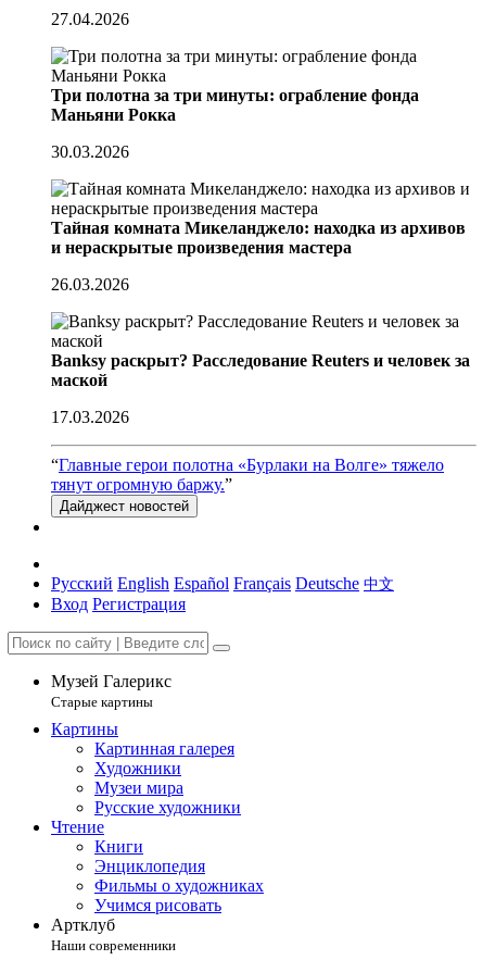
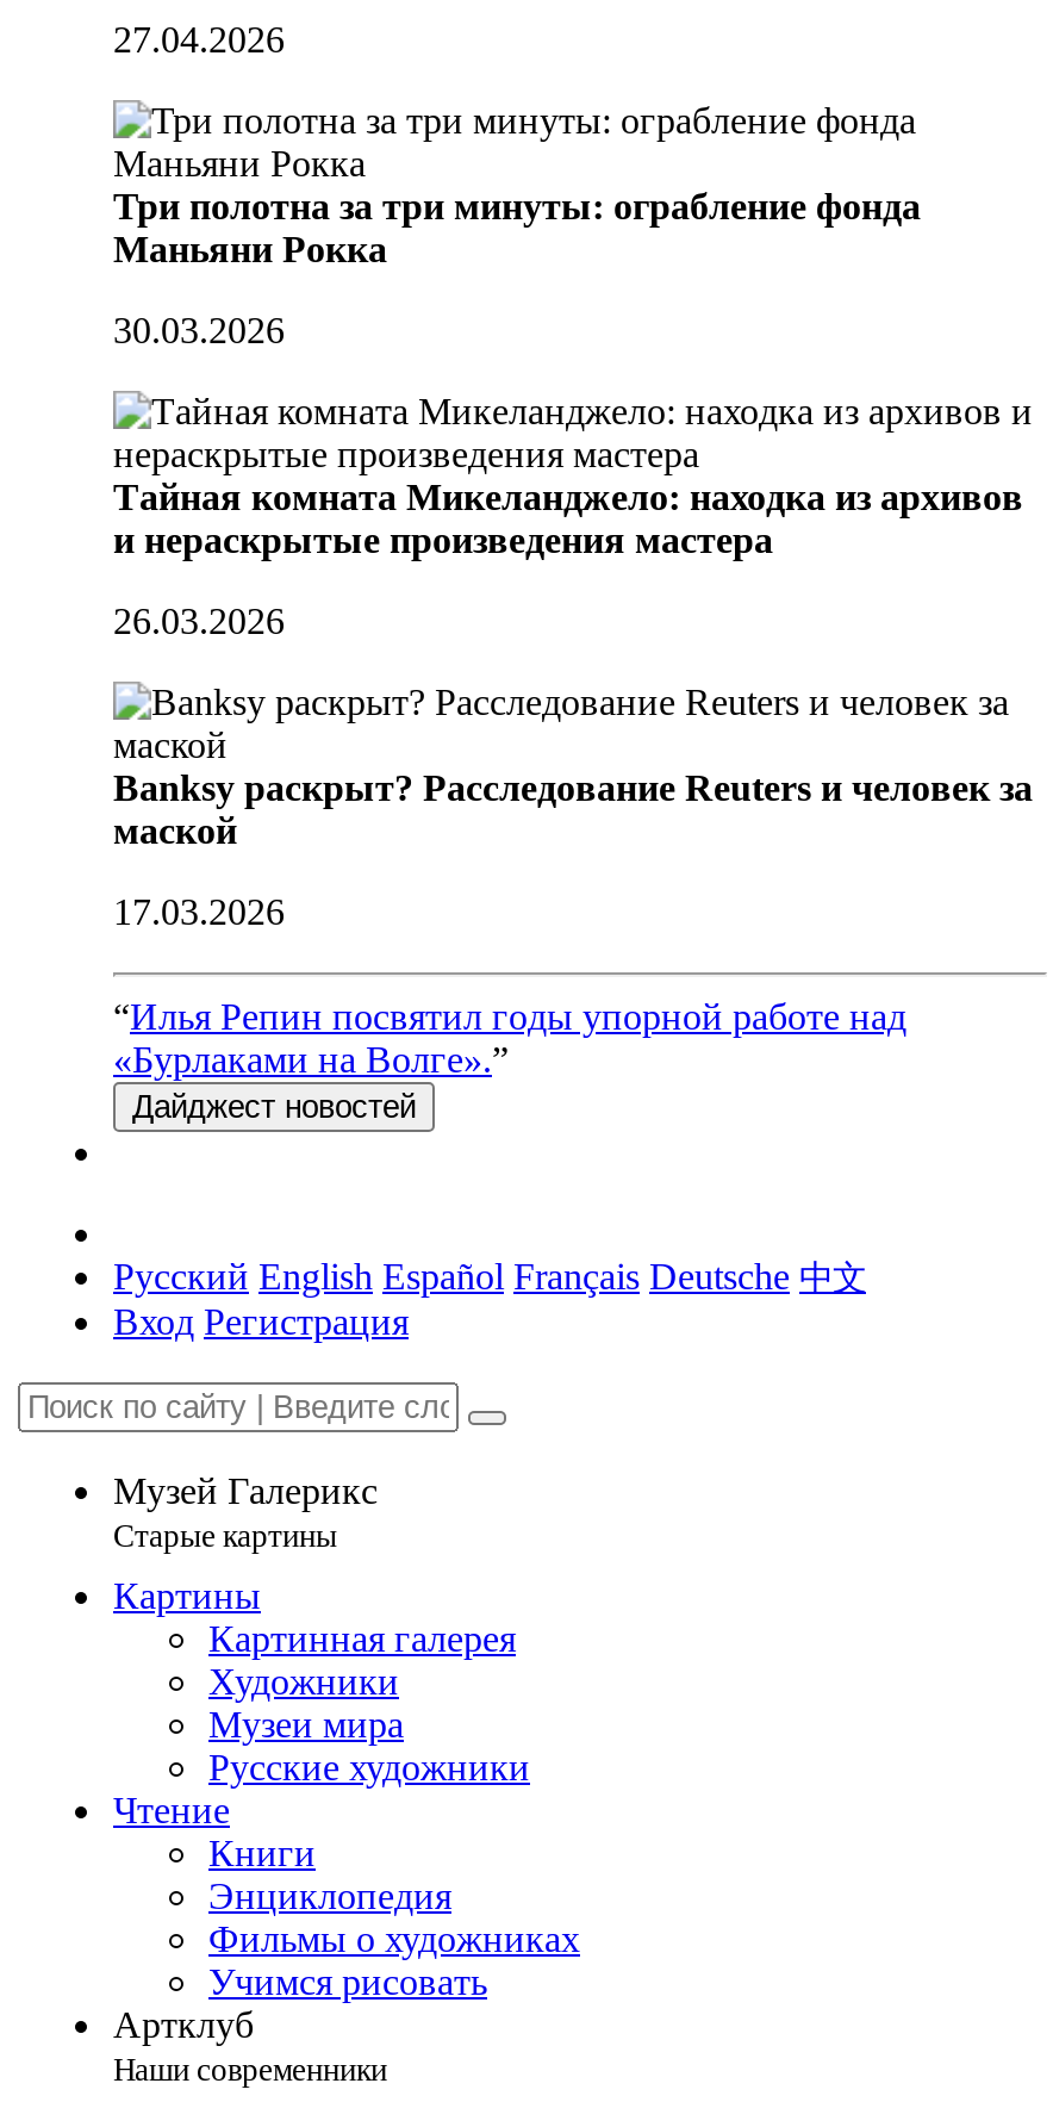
- “Главные герои полотна «Бурлаки на Волге» тяжело
- тянут огромную баржу.”
+ “Илья Репин посвятил годы упорной работе над
+ «Бурлаками на Волге».”
